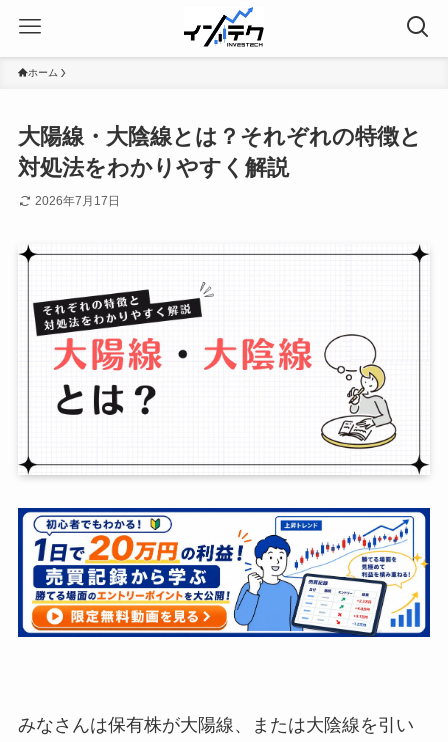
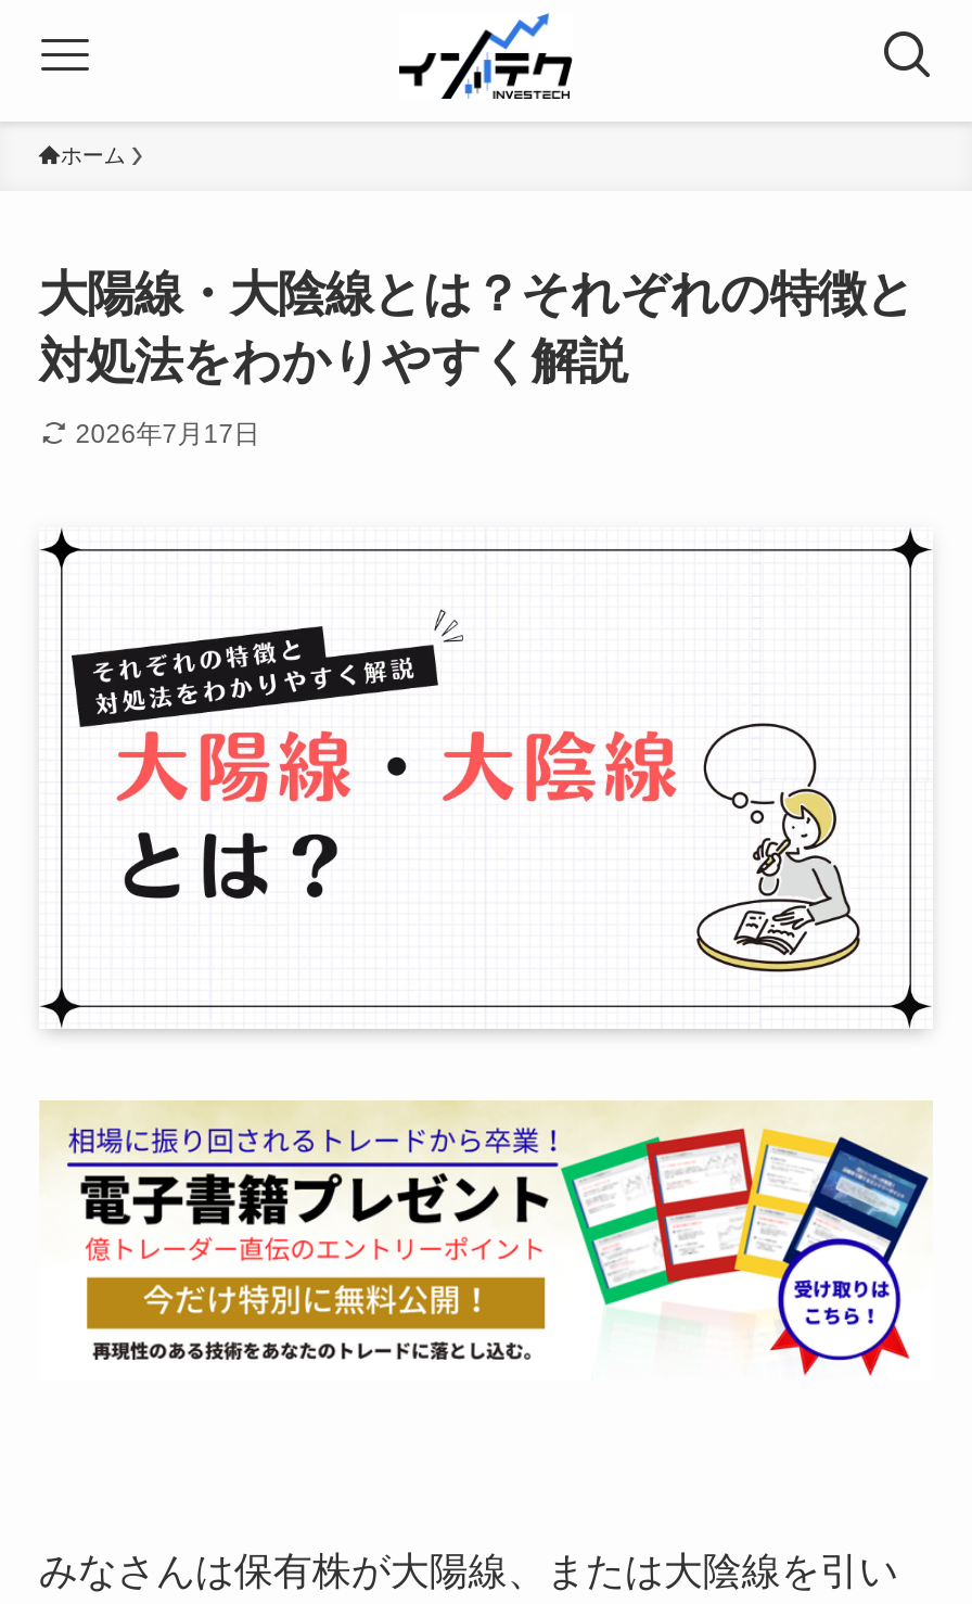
- [image]
+ [image]
